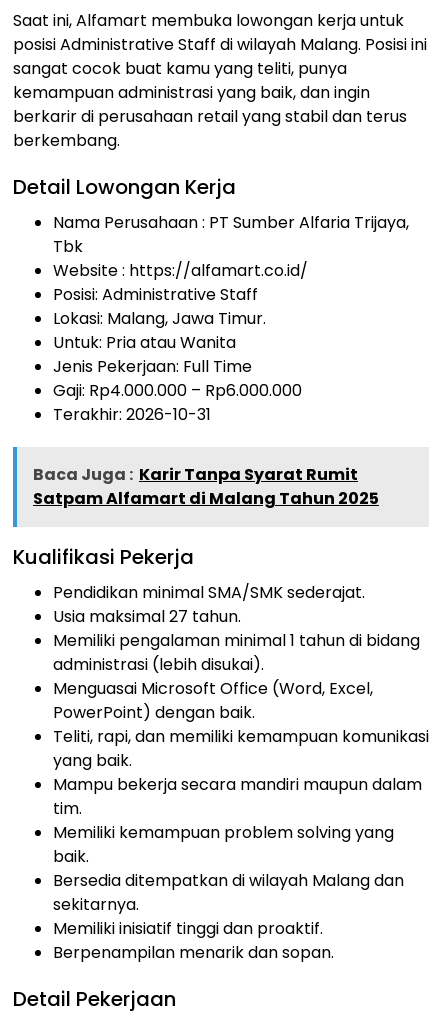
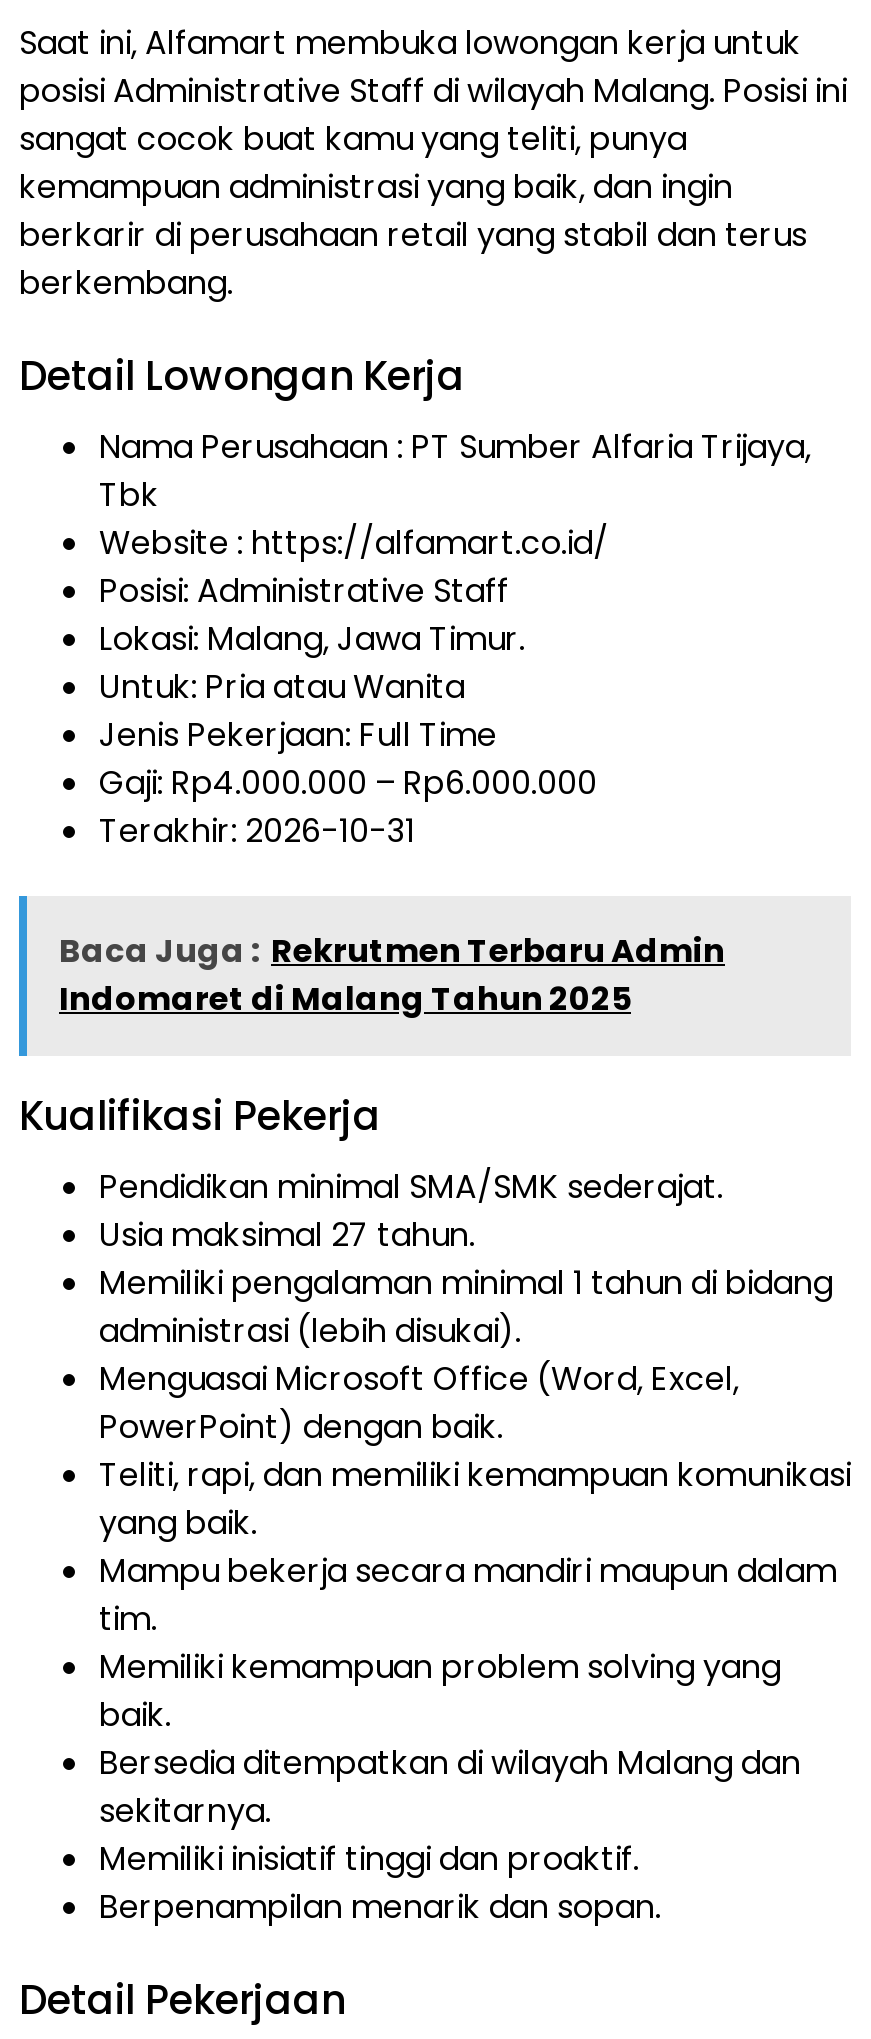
- Baca Juga : Karir Tanpa Syarat Rumit
- Satpam Alfamart di Malang Tahun 2025
+ Baca Juga : Rekrutmen Terbaru Admin
+ Indomaret di Malang Tahun 2025
